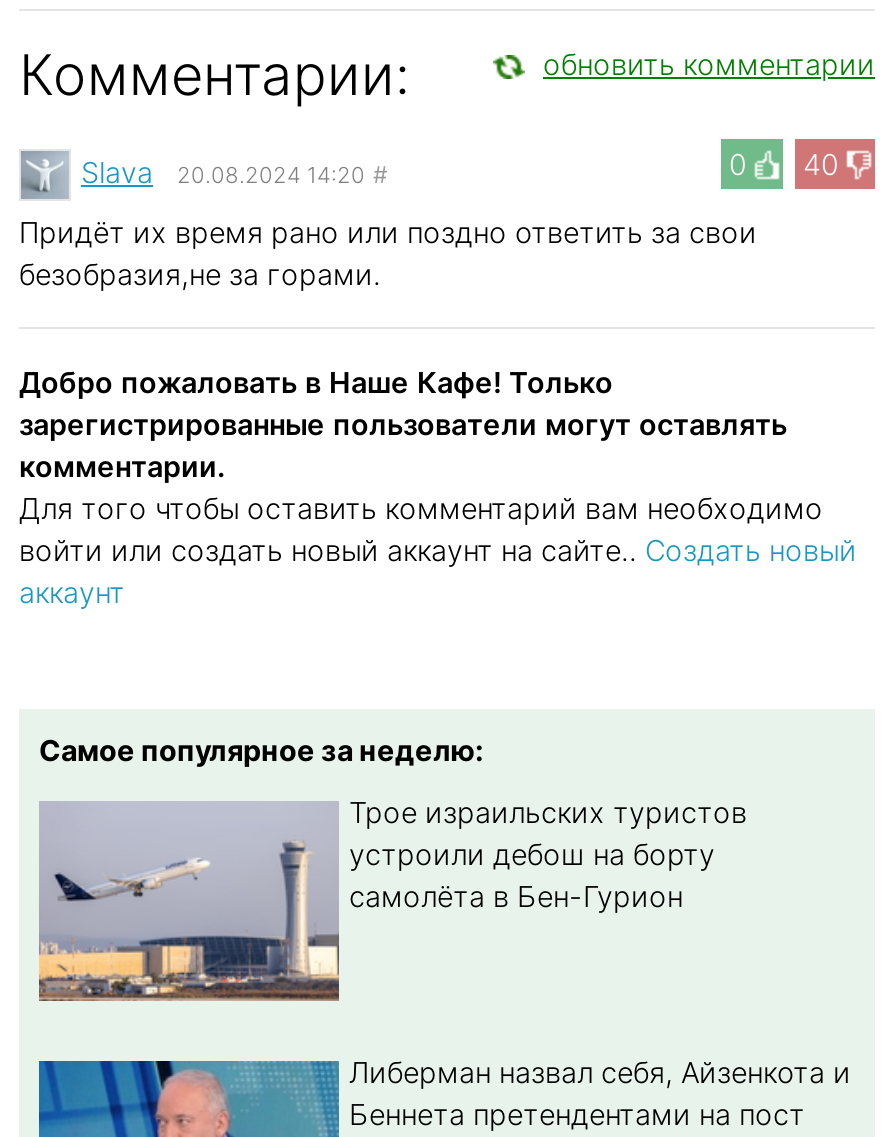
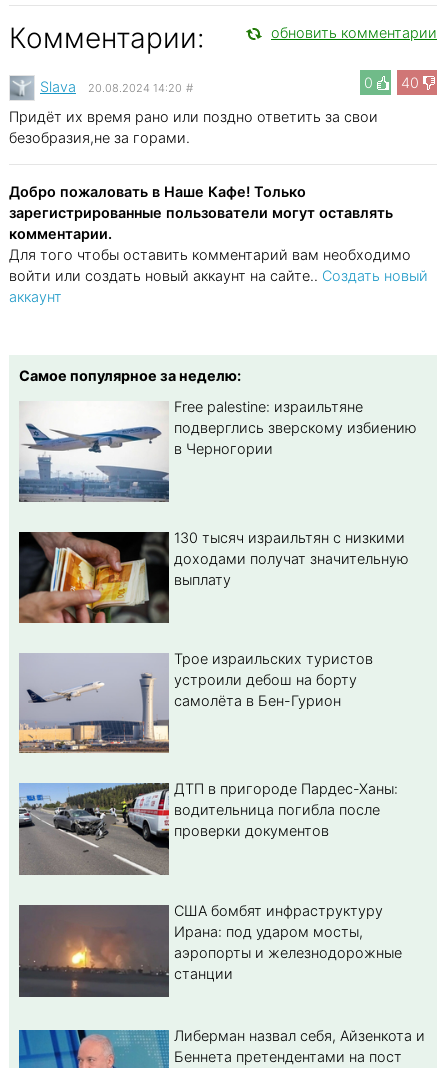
+ [image]
+ Free palestine: израильтяне
+ подверглись зверскому избиению
+ в Черногории

+ [image]
+ 130 тысяч израильтян с низкими
+ доходами получат значительную
+ выплату

+ [image]
+ ДТП в пригороде Пардес-Ханы:
+ водительница погибла после
+ проверки документов

+ [image]
+ США бомбят инфраструктуру
+ Ирана: под ударом мосты,
+ аэропорты и железнодорожные
+ станции
